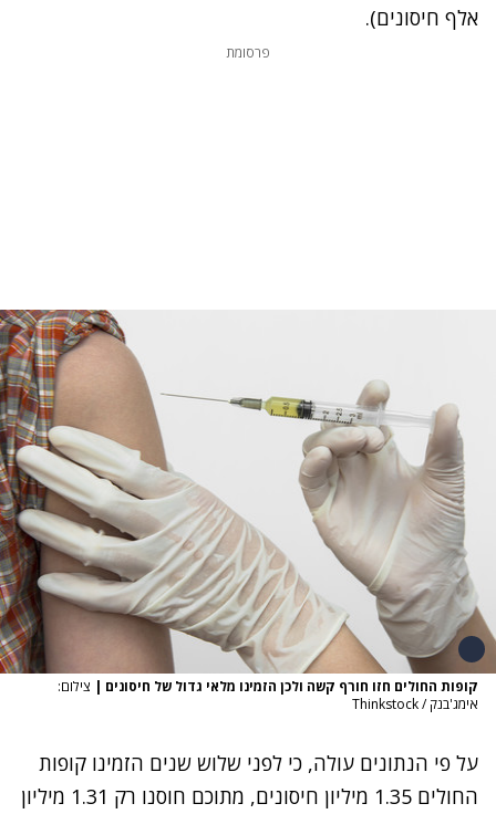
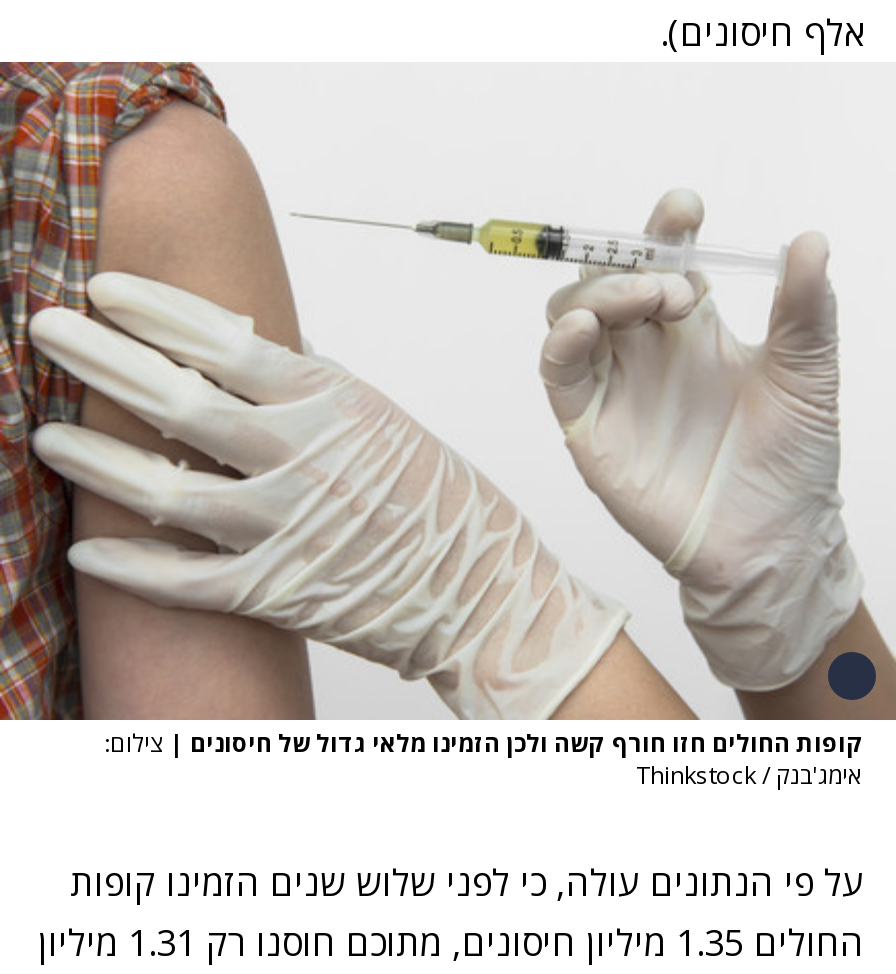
- פרסומת
